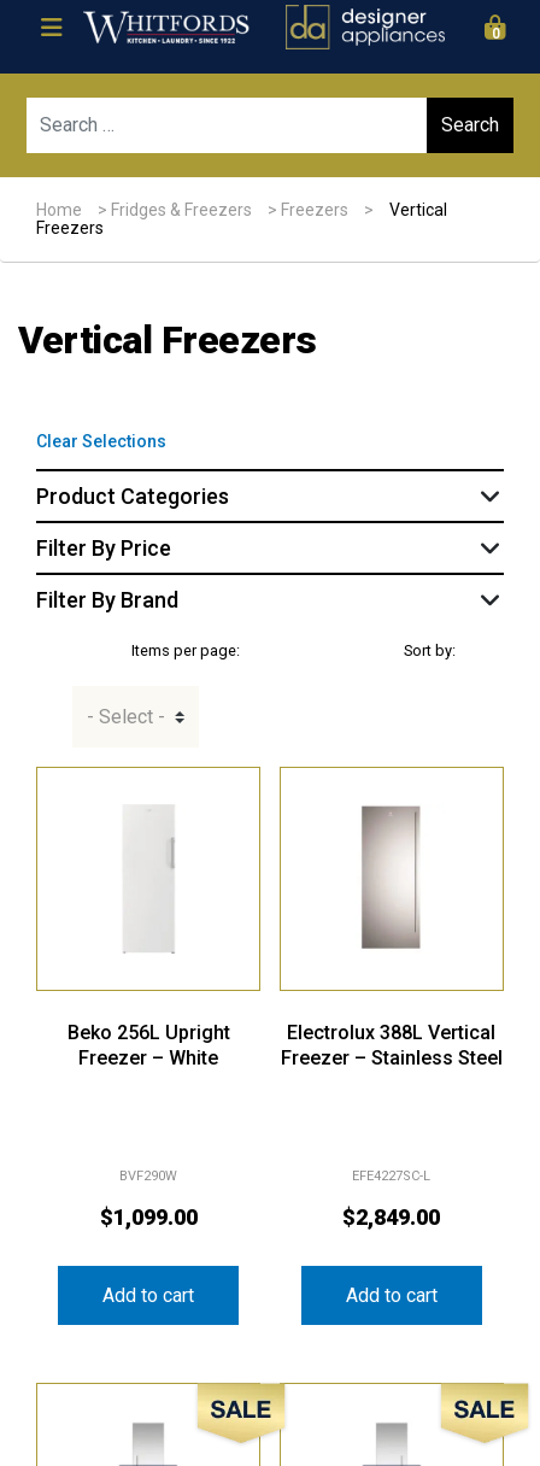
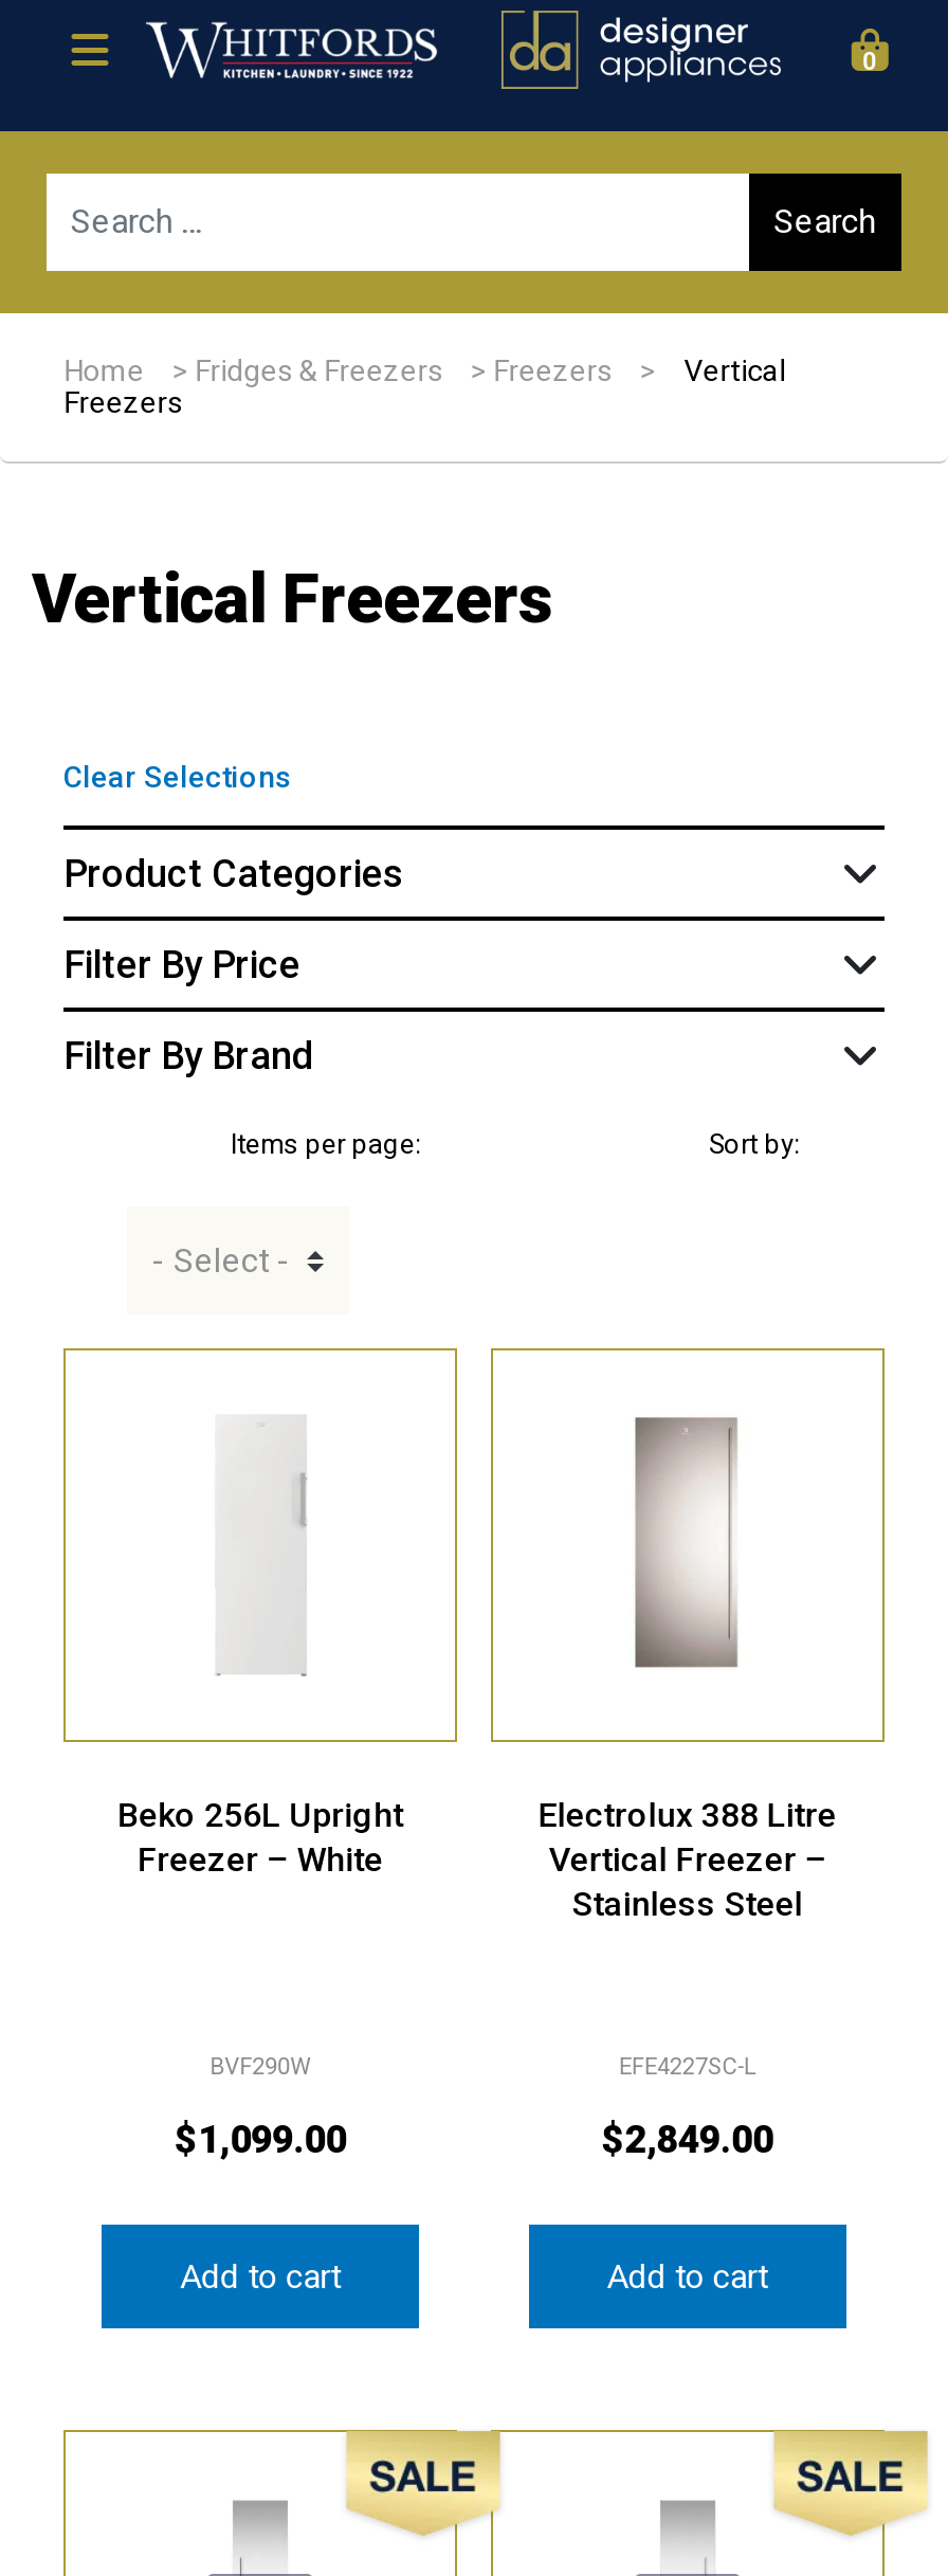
- Electrolux 388L Vertical
- Freezer – Stainless Steel
+ Electrolux 388 Litre
+ Vertical Freezer –
+ Stainless Steel
